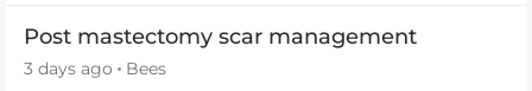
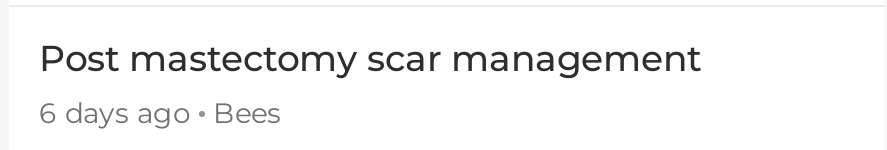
- 3 days ago Bees
+ 6 days ago Bees
